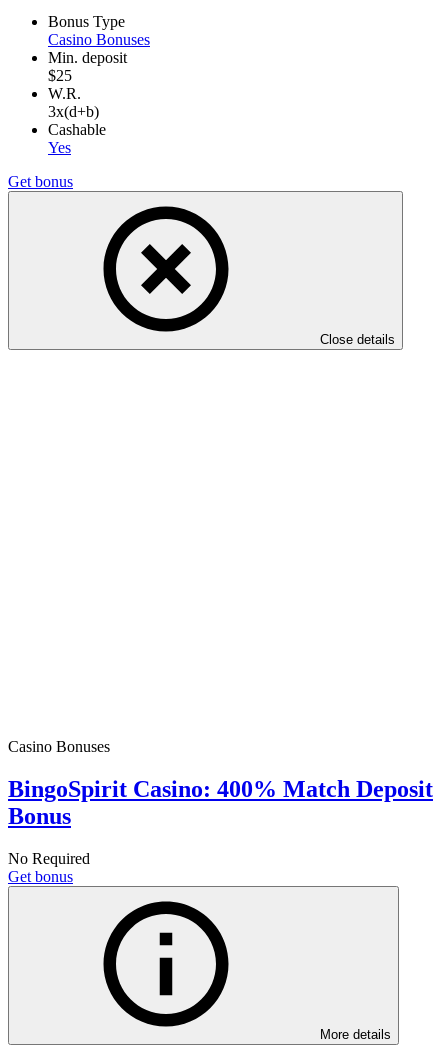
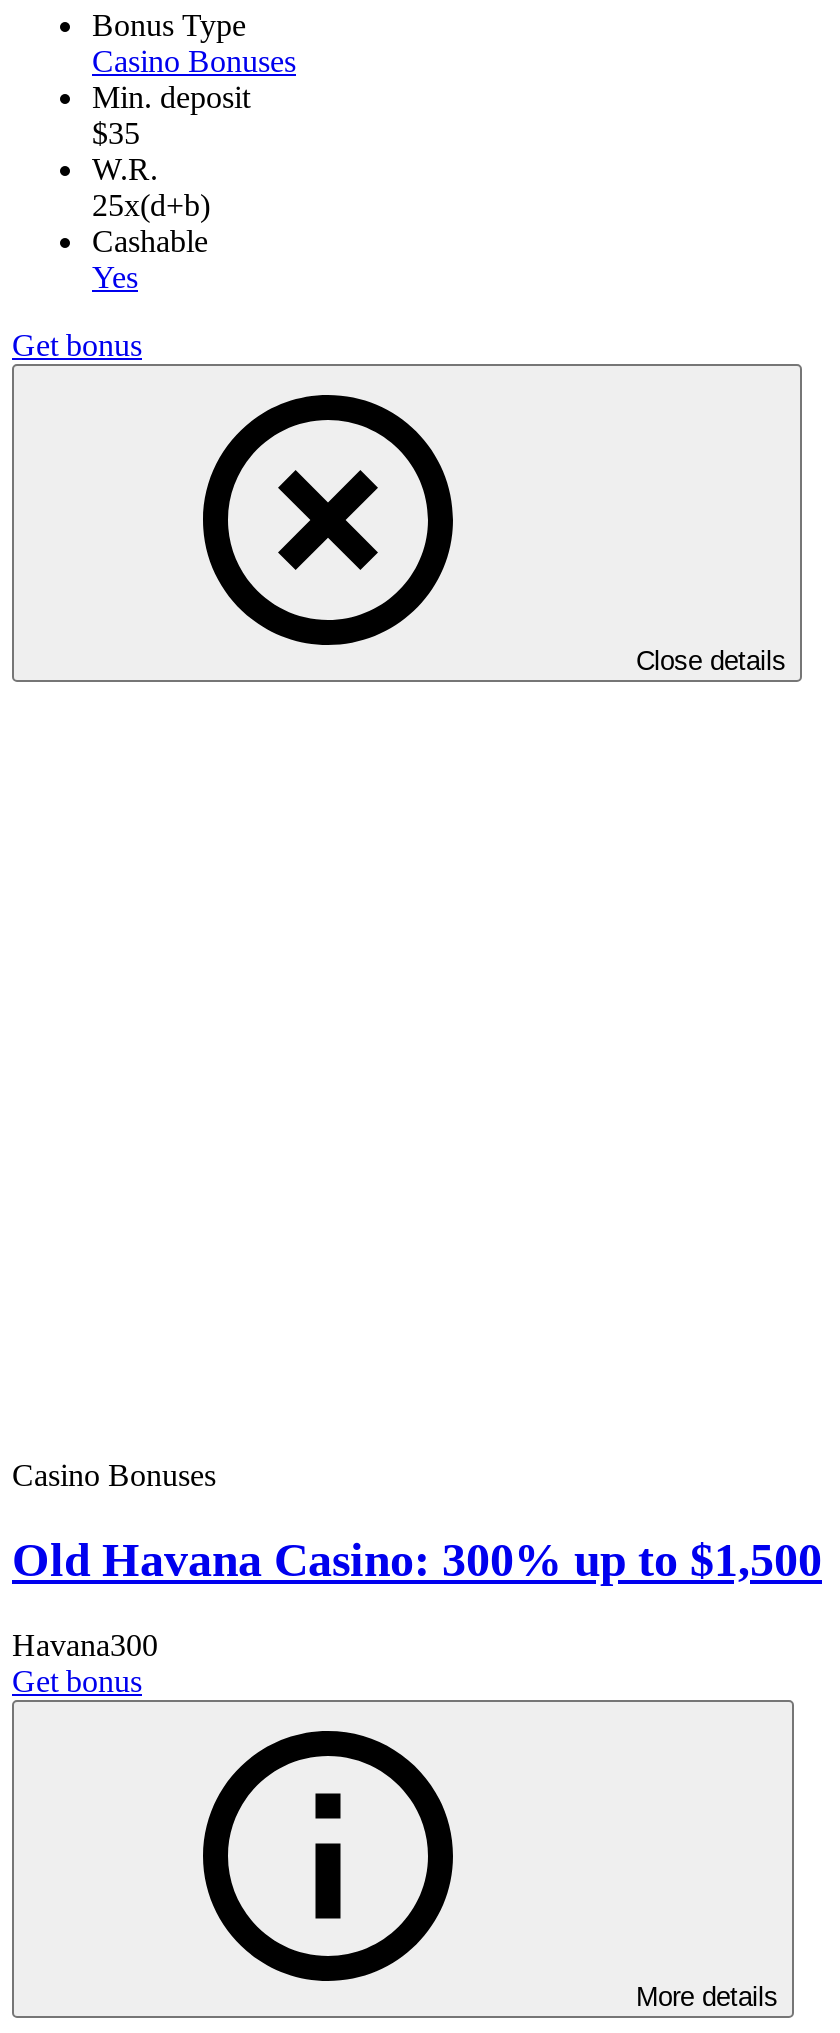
- $25
+ $35

- 3x(d+b)
+ 25x(d+b)

- BingoSpirit Casino: 400% Match Deposit
- Bonus
+ Old Havana Casino: 300% up to $1,500

- No Required
+ Havana300
